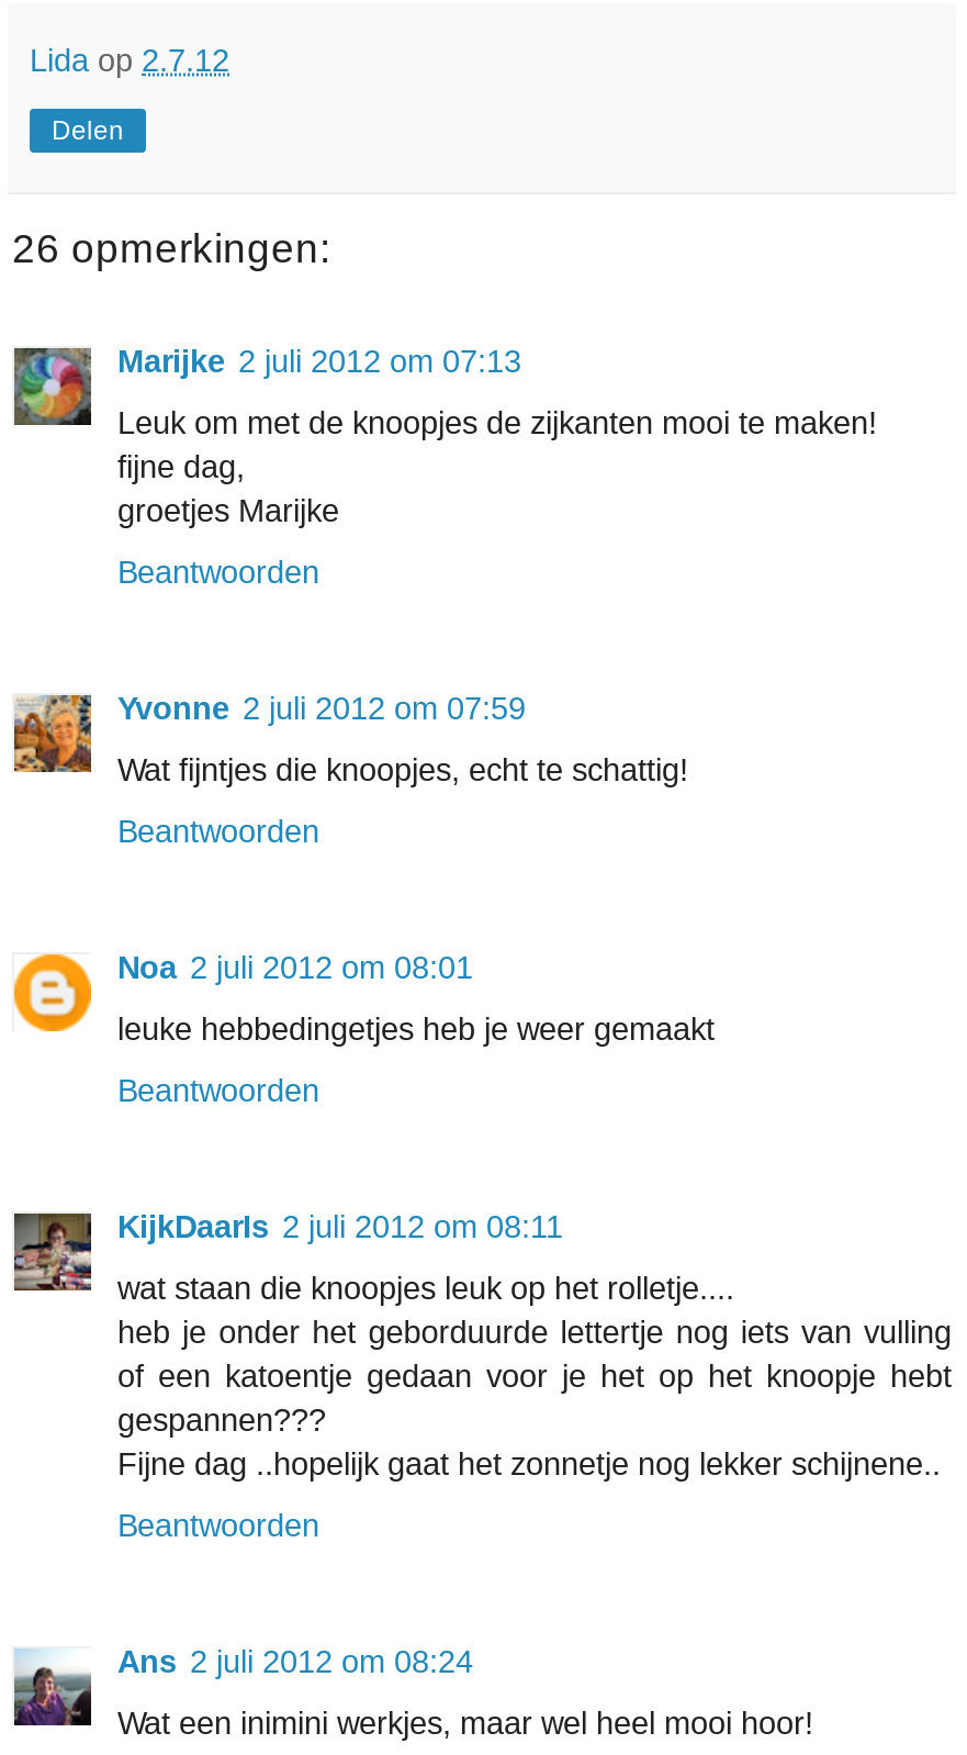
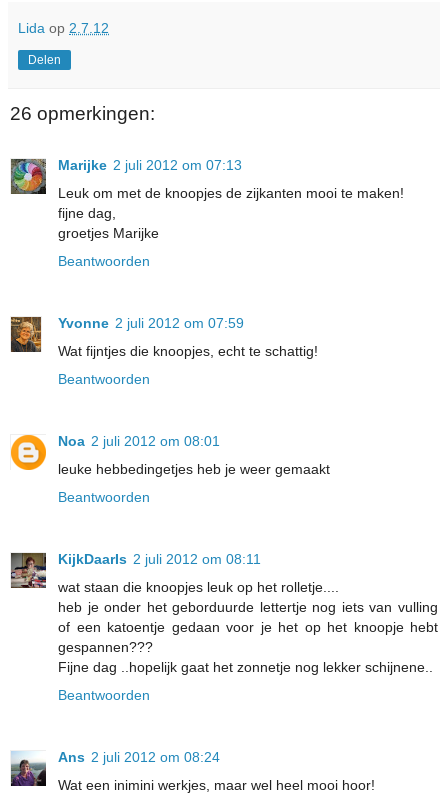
- [image]
+ [image]
